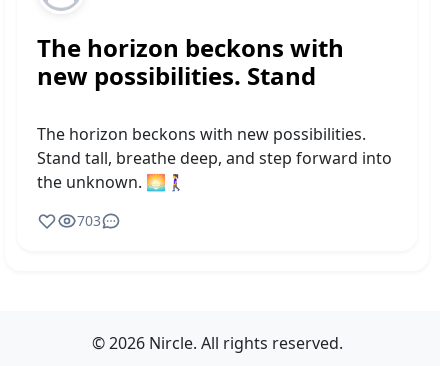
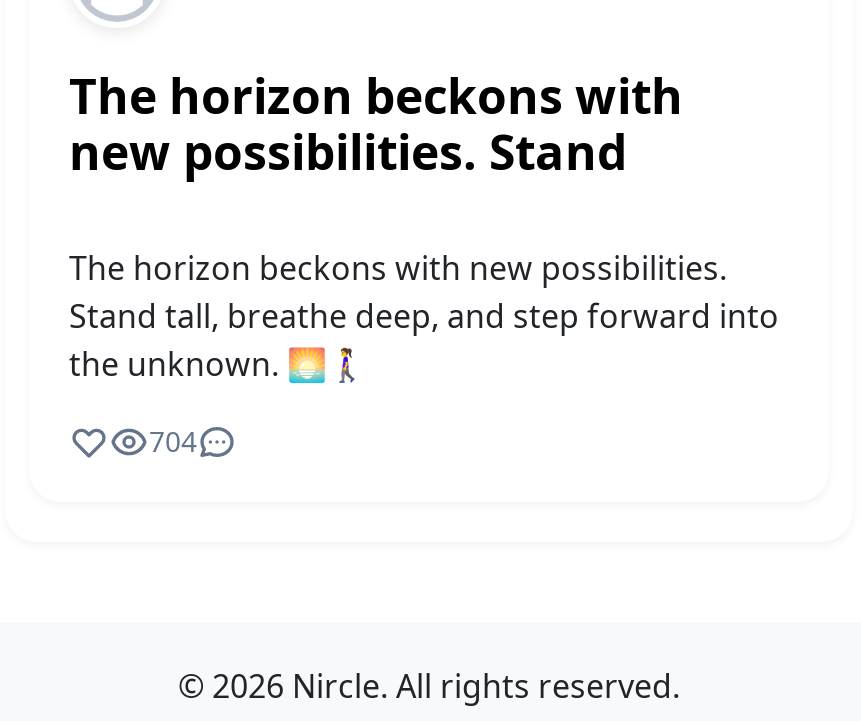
- 703
+ 704
